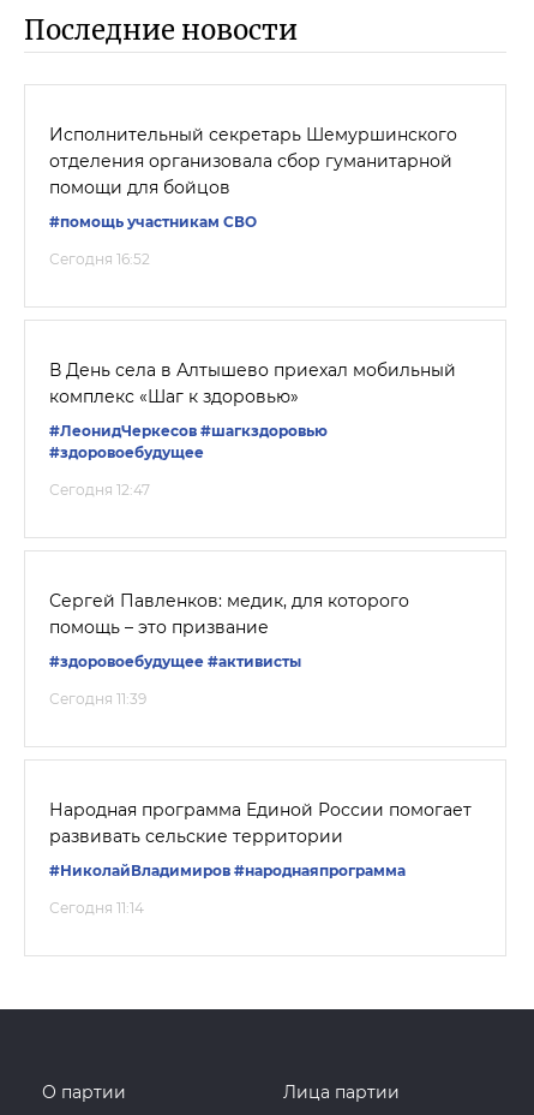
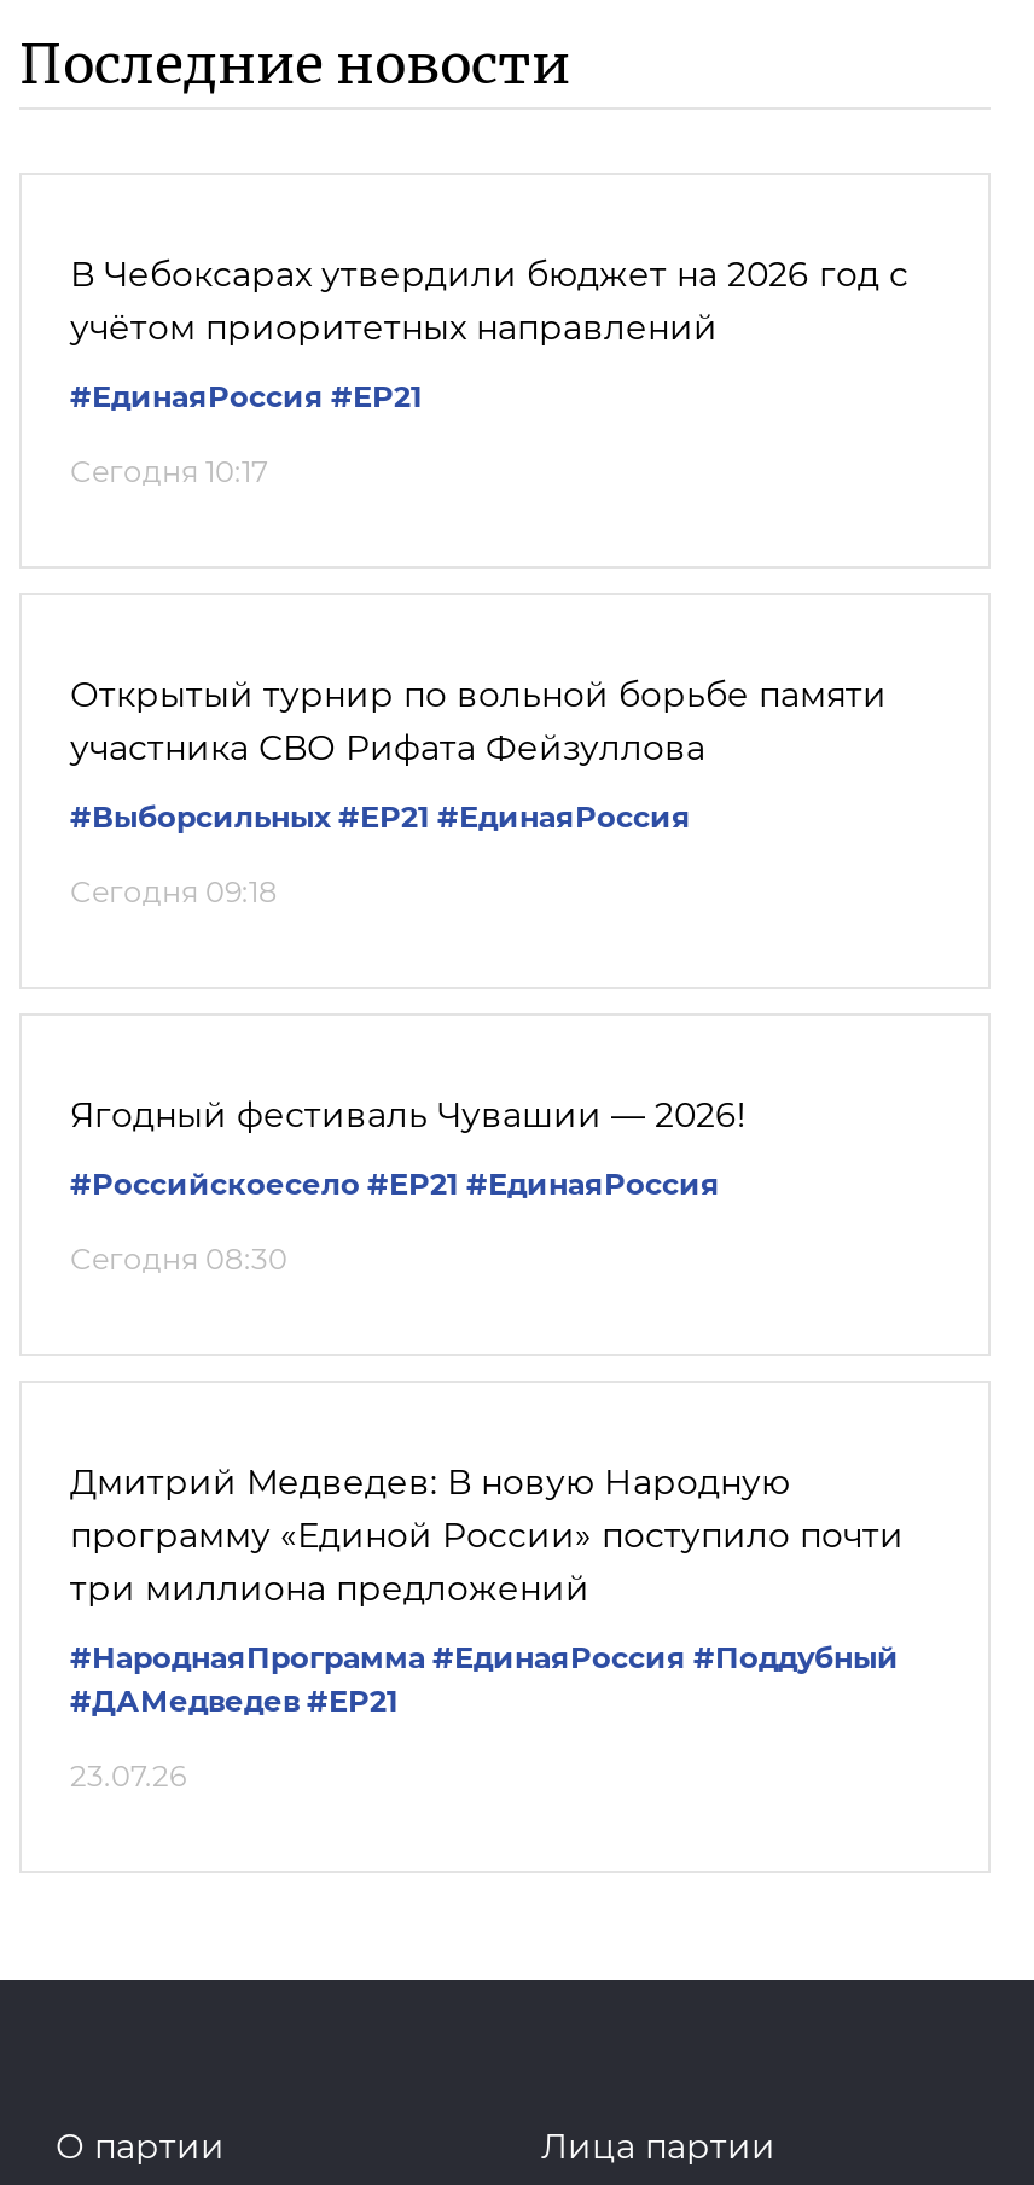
- Исполнительный секретарь Шемуршинского
- отделения организовала сбор гуманитарной
- помощи для бойцов
+ В Чебоксарах утвердили бюджет на 2026 год с
+ учётом приоритетных направлений

- #помощь участникам СВО
+ #ЕдинаяРоссия #ЕР21

- Сегодня 16:52
+ Сегодня 10:17

- В День села в Алтышево приехал мобильный
- комплекс «Шаг к здоровью»
+ Открытый турнир по вольной борьбе памяти
+ участника СВО Рифата Фейзуллова

- #ЛеонидЧеркесов #шагкздоровью
- #здоровоебудущее
+ #Выборсильных #ЕР21 #ЕдинаяРоссия

- Сегодня 12:47
+ Сегодня 09:18

- Сергей Павленков: медик, для которого
- помощь – это призвание
+ Ягодный фестиваль Чувашии — 2026!

- #здоровоебудущее #активисты
+ #Российскоесело #ЕР21 #ЕдинаяРоссия

- Сегодня 11:39
+ Сегодня 08:30

- Народная программа Единой России помогает
- развивать сельские территории
+ Дмитрий Медведев: В новую Народную
+ программу «Единой России» поступило почти
+ три миллиона предложений

- #НиколайВладимиров #народнаяпрограмма
+ #НароднаяПрограмма #ЕдинаяРоссия #Поддубный
+ #ДАМедведев #ЕР21

- Сегодня 11:14
+ 23.07.26
